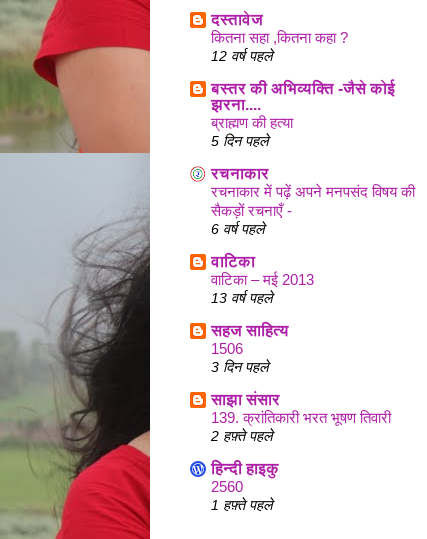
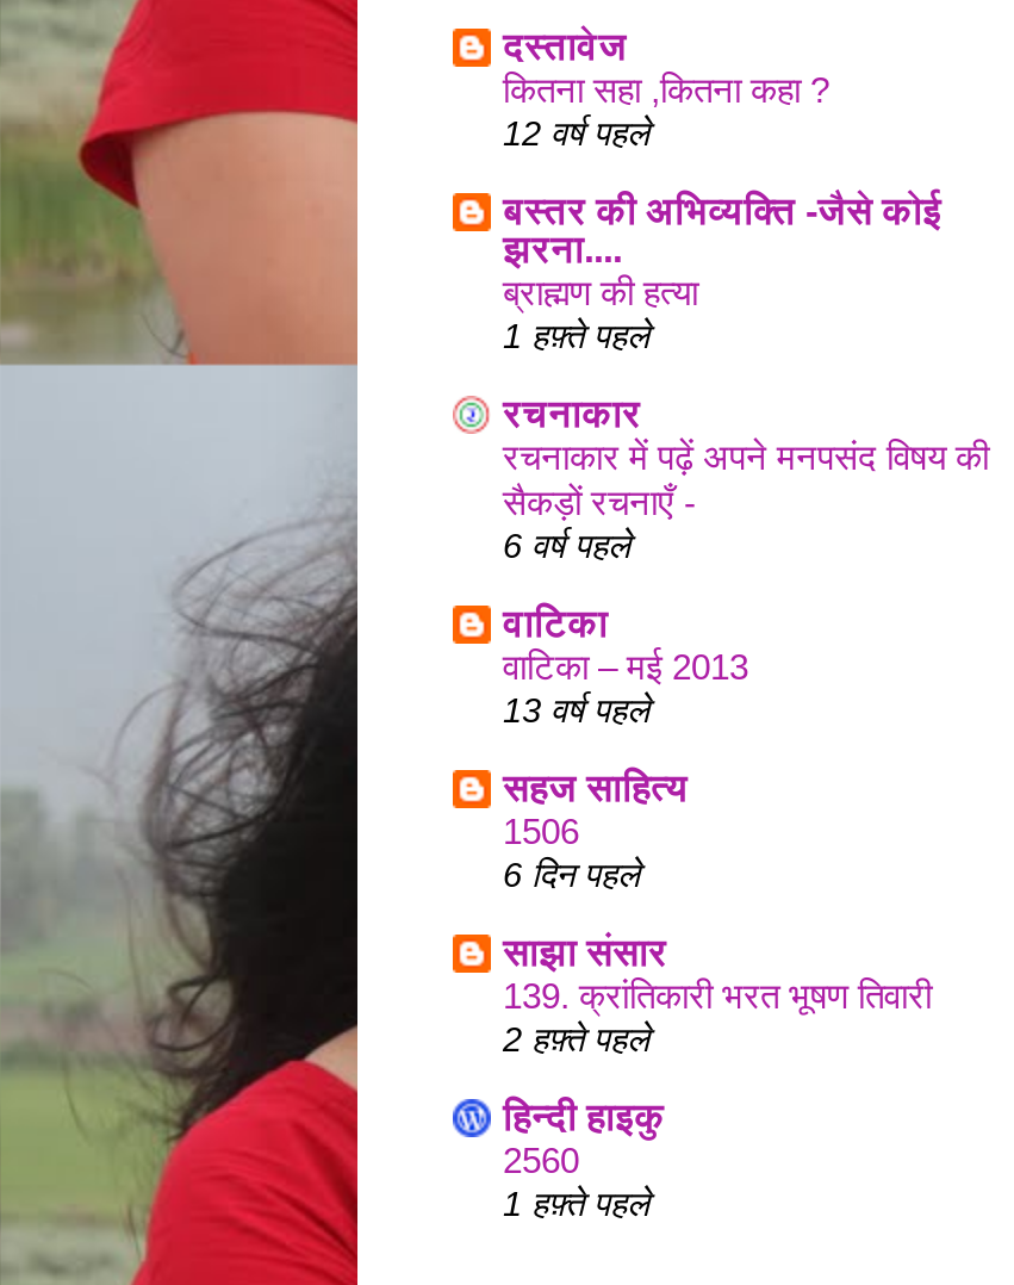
- 5 दिन पहले
+ 1 हफ़्ते पहले

- 3 दिन पहले
+ 6 दिन पहले
